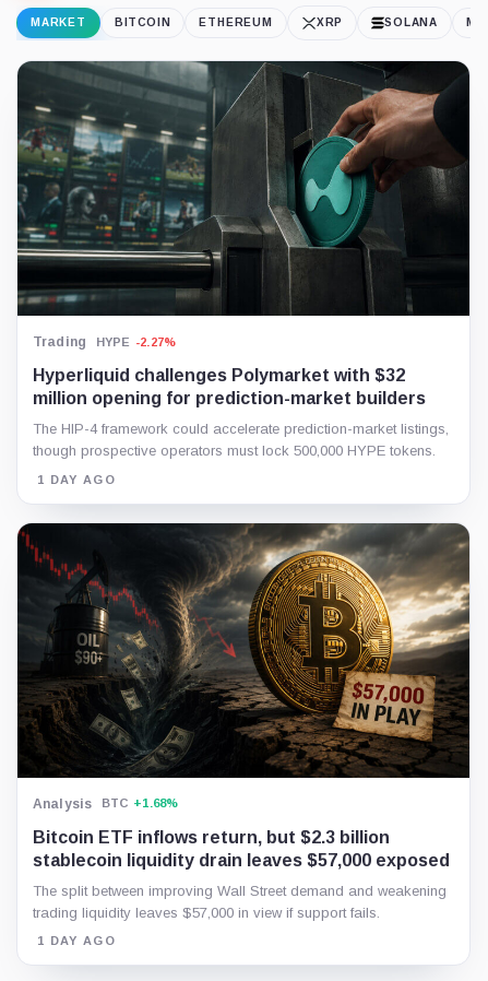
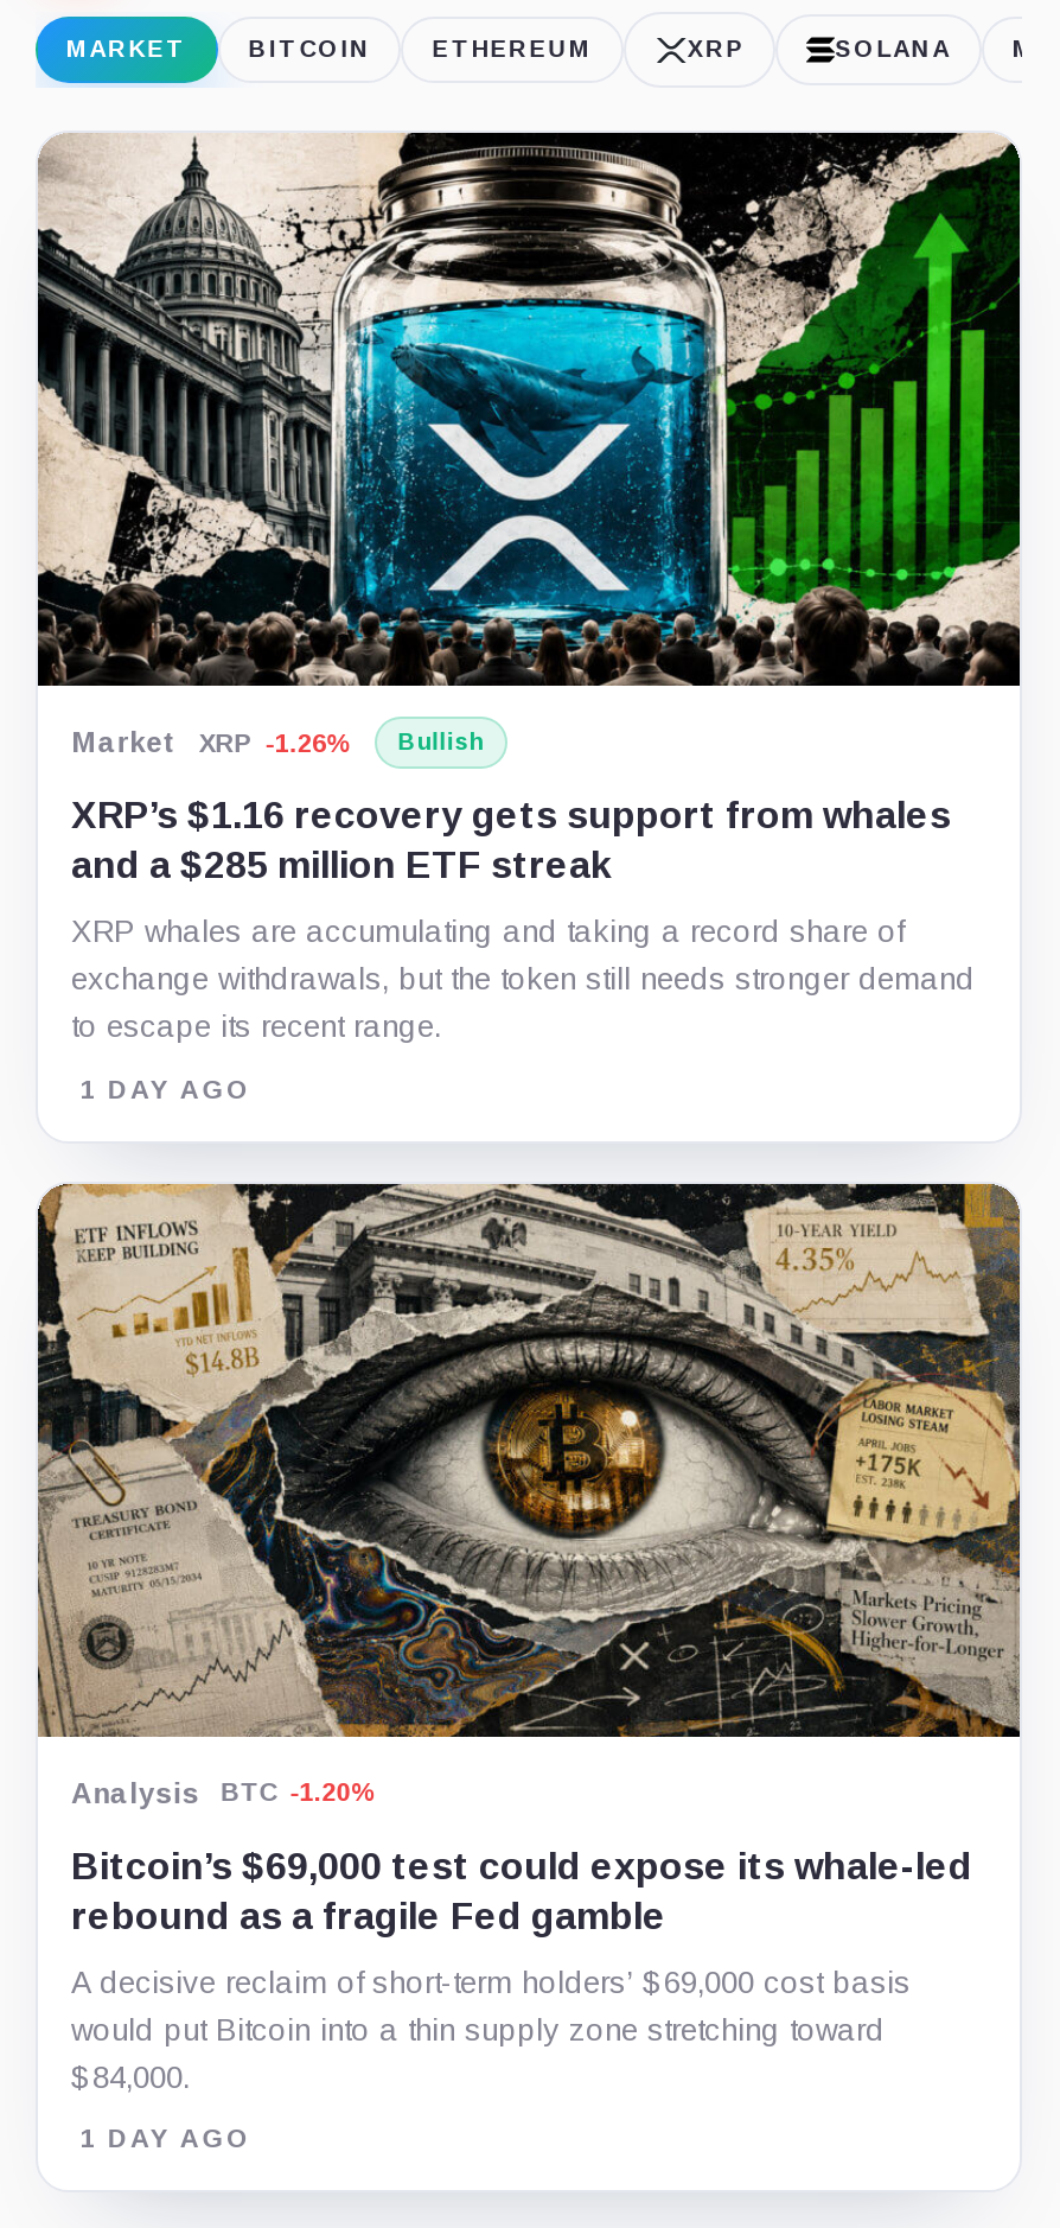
- [image]
- Trading
- HYPE -2.27%
+ [image]
+ Market
+ XRP -1.26%
+ Bullish

- Hyperliquid challenges Polymarket with $32
- million opening for prediction-market builders
+ XRP’s $1.16 recovery gets support from whales
+ and a $285 million ETF streak

- The HIP-4 framework could accelerate prediction-market listings,
- though prospective operators must lock 500,000 HYPE tokens.
+ XRP whales are accumulating and taking a record share of
+ exchange withdrawals, but the token still needs stronger demand
+ to escape its recent range.

- [image]
- Analysis BTC +1.68%
+ [image]
+ Analysis BTC -1.20%

- Bitcoin ETF inflows return, but $2.3 billion
- stablecoin liquidity drain leaves $57,000 exposed
+ Bitcoin’s $69,000 test could expose its whale-led
+ rebound as a fragile Fed gamble

- The split between improving Wall Street demand and weakening
- trading liquidity leaves $57,000 in view if support fails.
+ A decisive reclaim of short-term holders’ $69,000 cost basis
+ would put Bitcoin into a thin supply zone stretching toward
+ $84,000.
